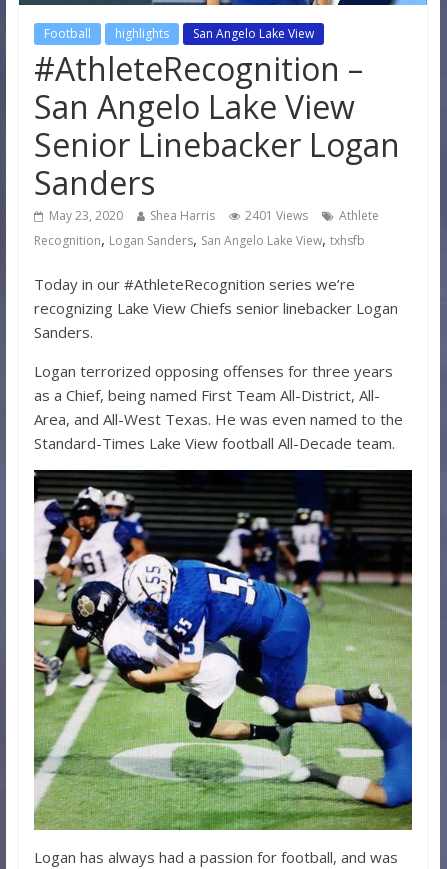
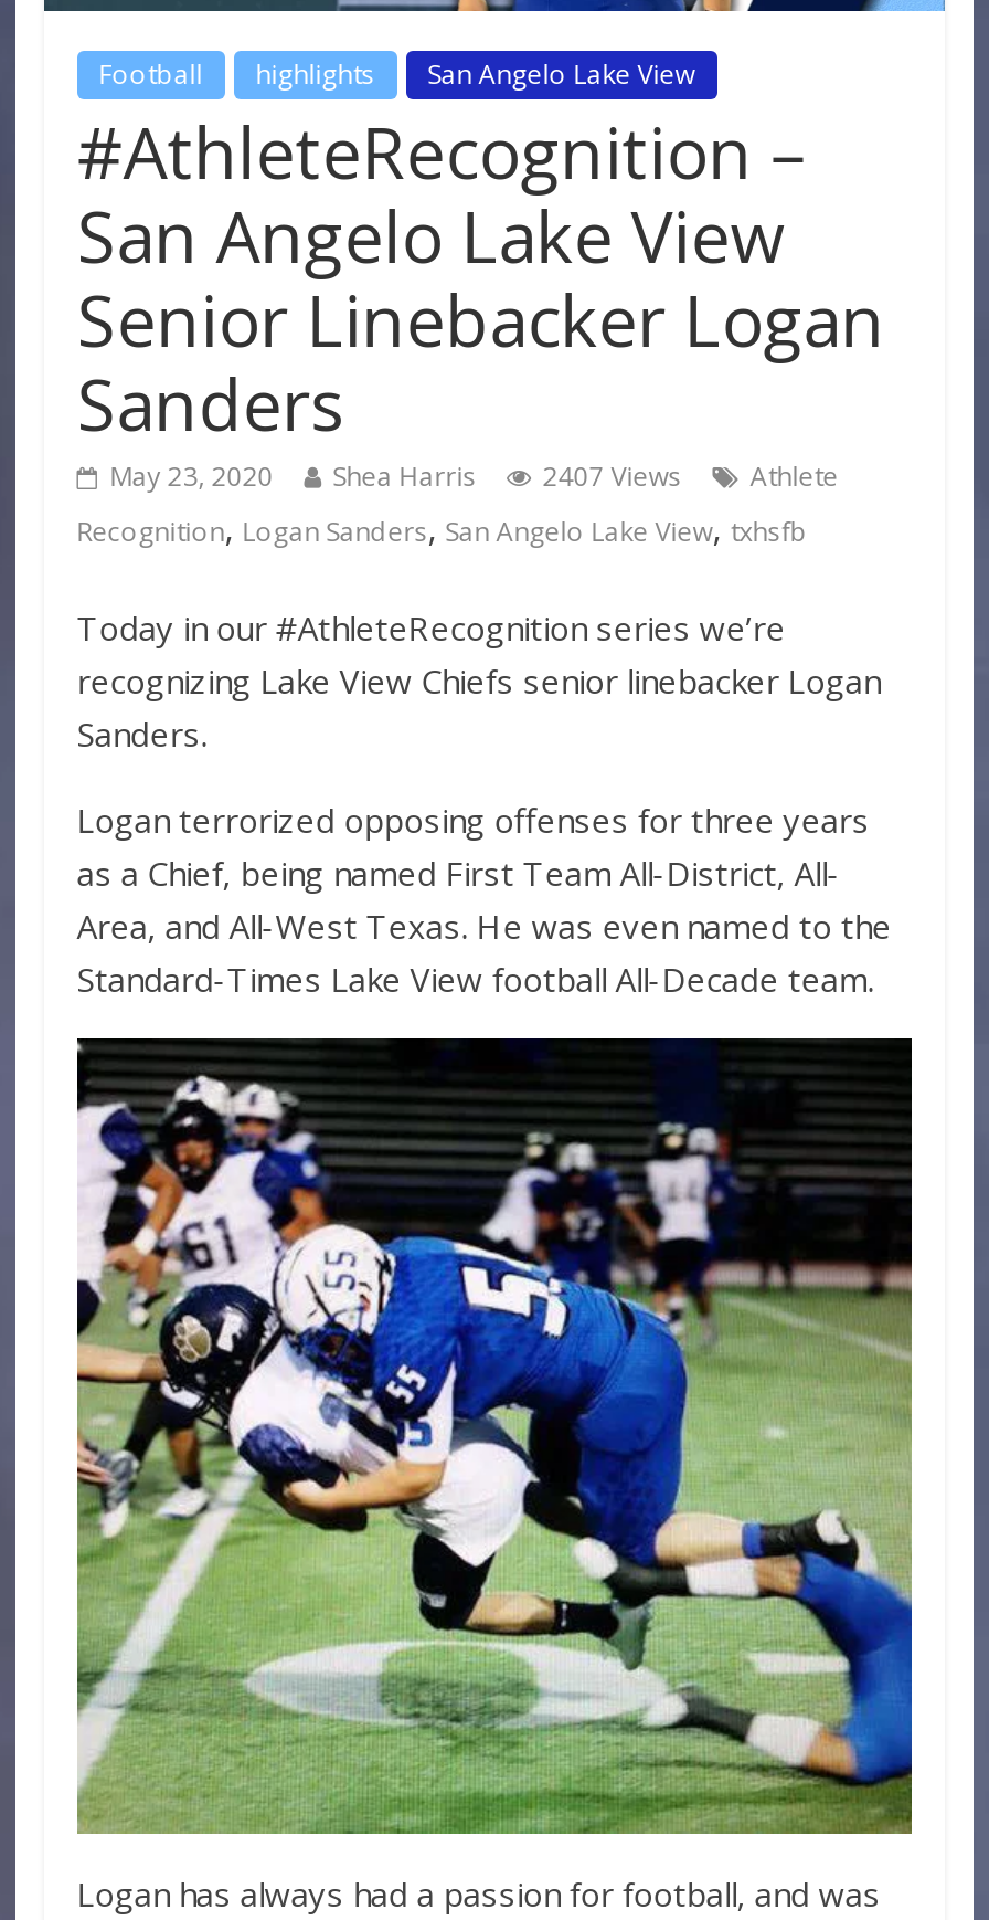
- May 23, 2020 Shea Harris 2401 Views Athlete
+ May 23, 2020 Shea Harris 2407 Views Athlete
